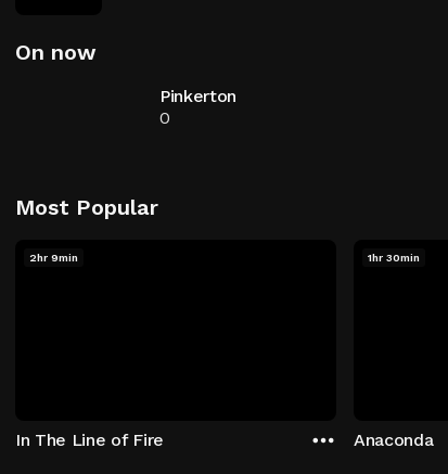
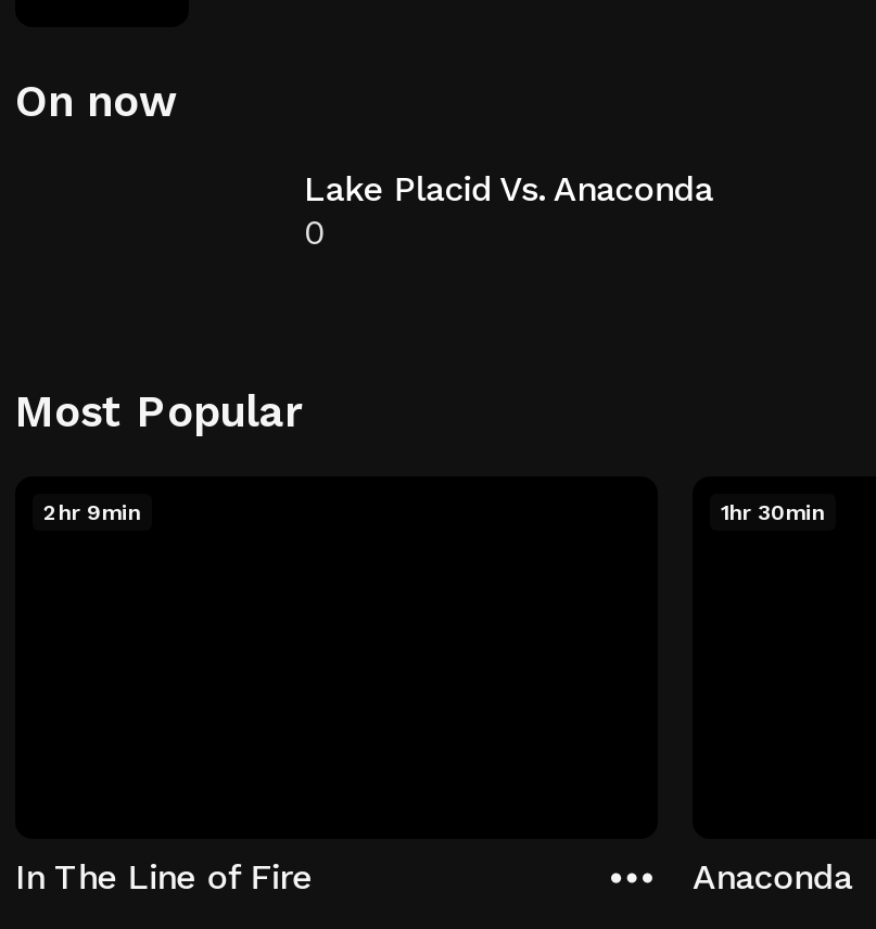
- Pinkerton
+ Lake Placid Vs. Anaconda
